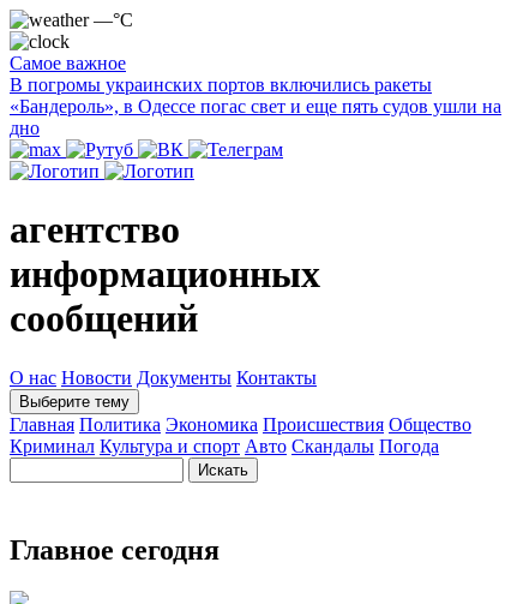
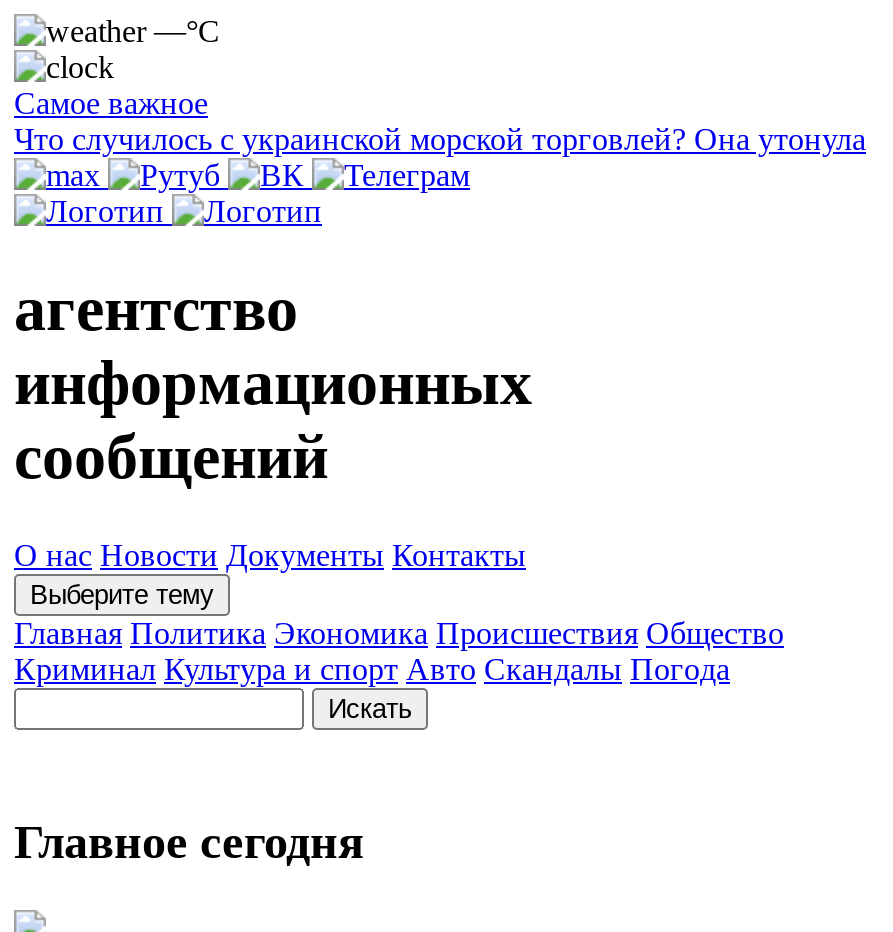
- В погромы украинских портов включились ракеты
- «Бандероль», в Одессе погас свет и еще пять судов ушли на
- дно
+ Что случилось с украинской морской торговлей? Она утонула
